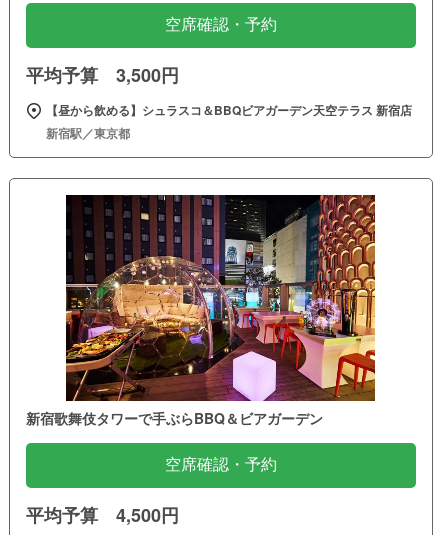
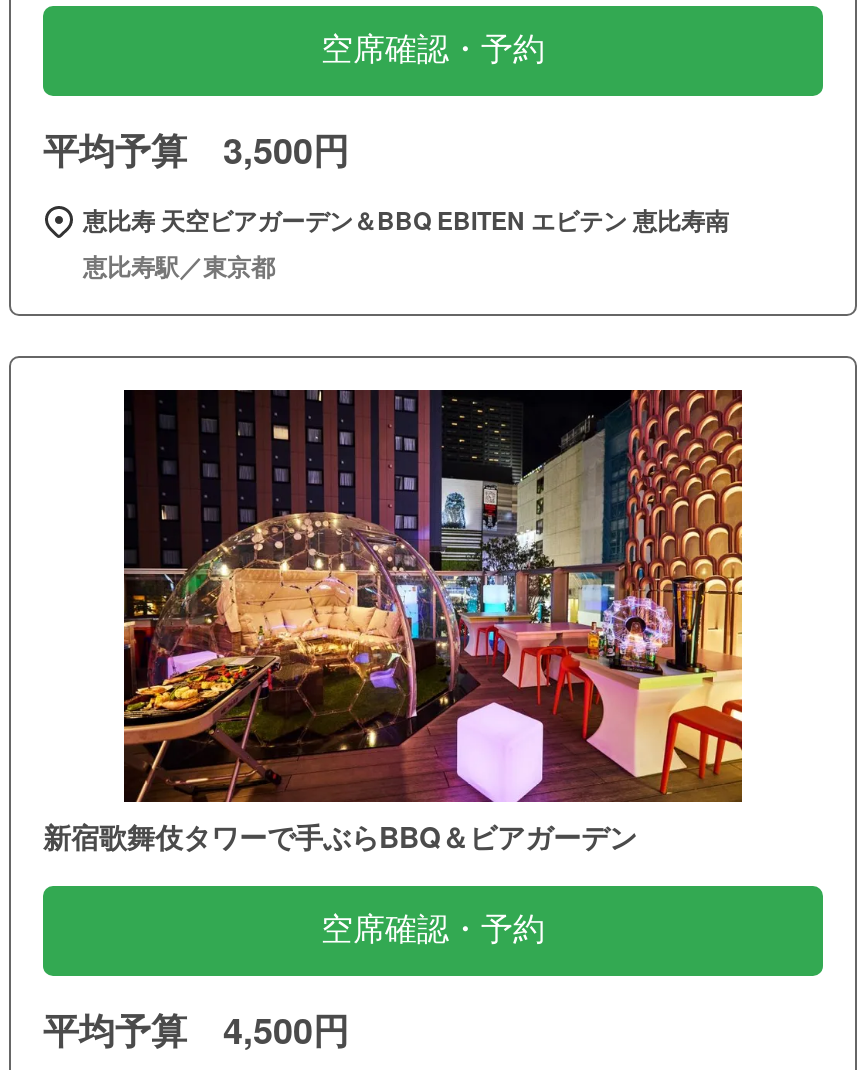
- 【昼から飲める】シュラスコ＆BBQビアガーデン天空テラス 新宿店
- 新宿駅／東京都
+ 恵比寿 天空ビアガーデン＆BBQ EBITEN エビテン 恵比寿南
+ 恵比寿駅／東京都
